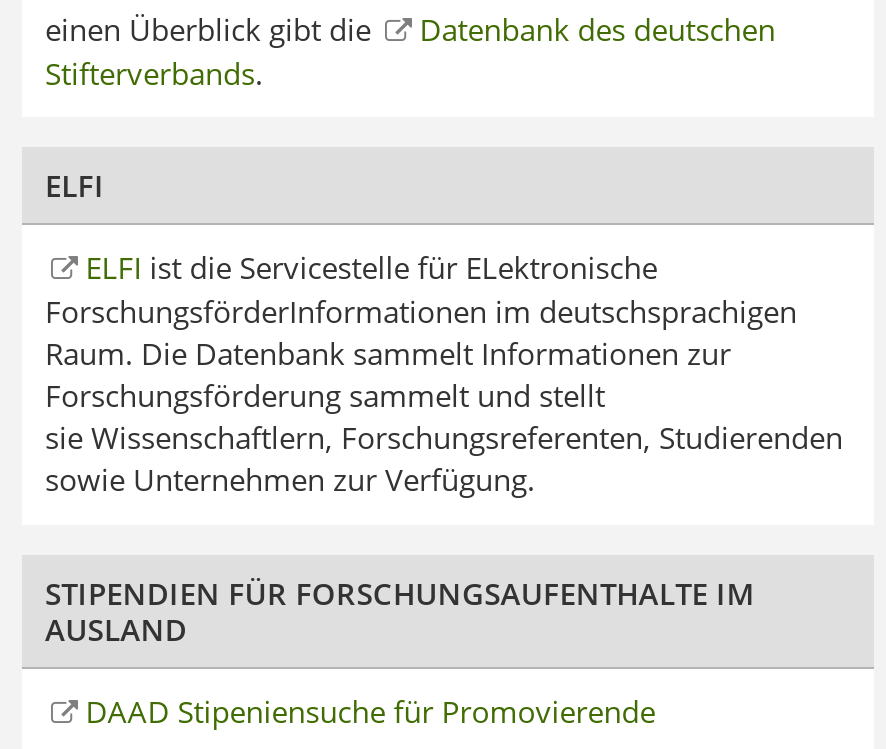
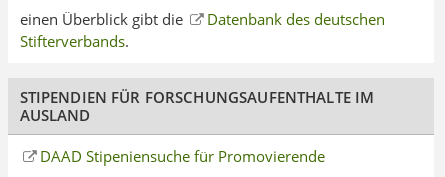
- ELFI
- ELFI ist die Servicestelle für ELektronische
- ForschungsförderInformationen im deutschsprachigen
- Raum. Die Datenbank sammelt Informationen zur
- Forschungsförderung sammelt und stellt
- sie Wissenschaftlern, Forschungsreferenten, Studierenden
- sowie Unternehmen zur Verfügung.
